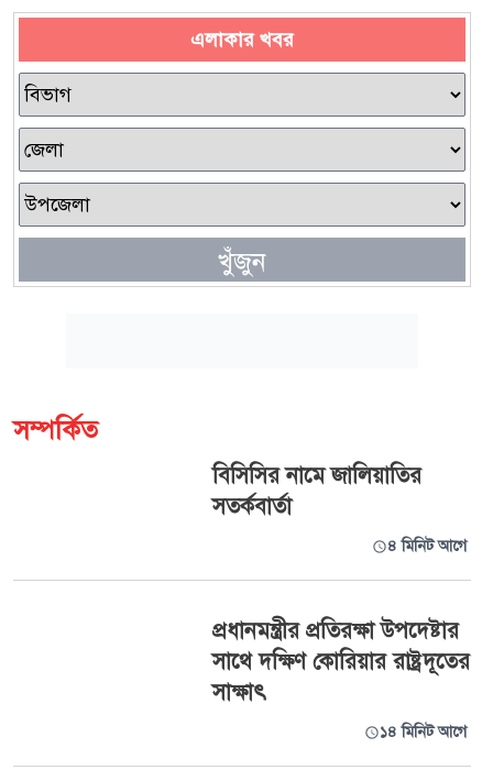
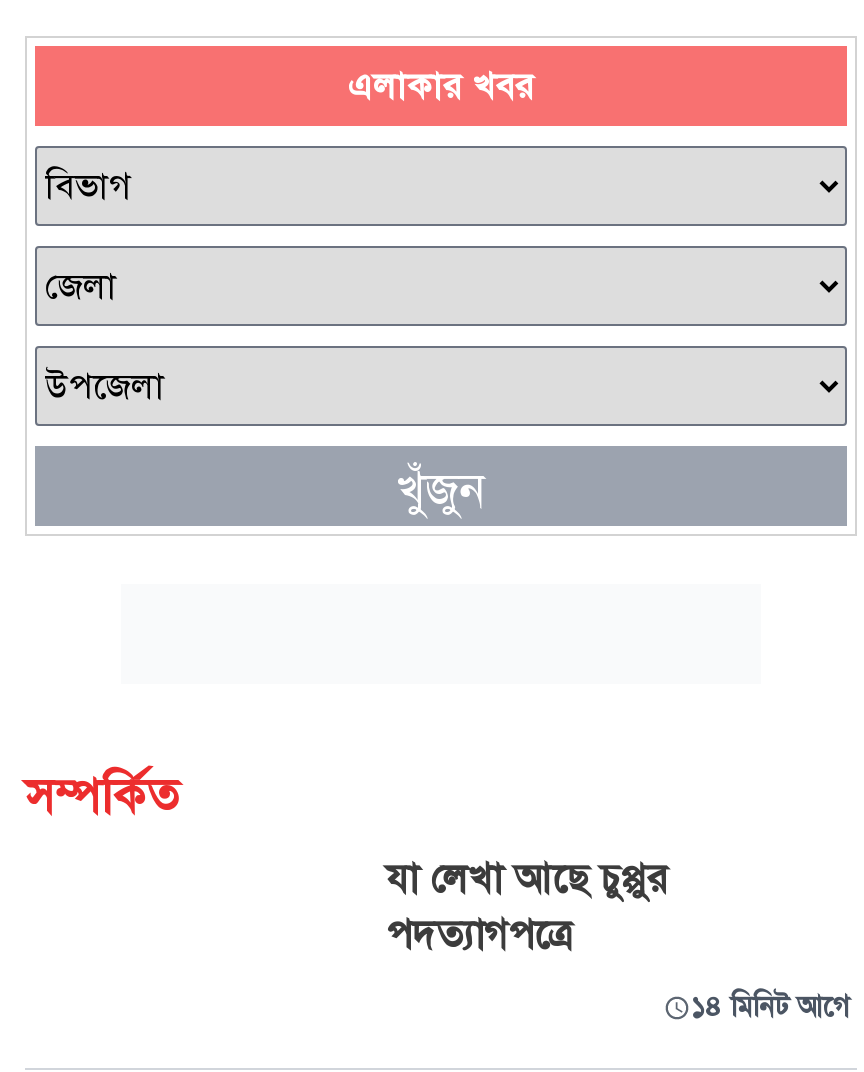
- বিসিসির নামে জালিয়াতির
- সতর্কবার্তা
- ৪ মিনিট আগে
- প্রধানমন্ত্রীর প্রতিরক্ষা উপদেষ্টার
- সাথে দক্ষিণ কোরিয়ার রাষ্ট্রদূতের
- সাক্ষাৎ
+ যা লেখা আছে চুপ্পুর
+ পদত্যাগপত্রে
